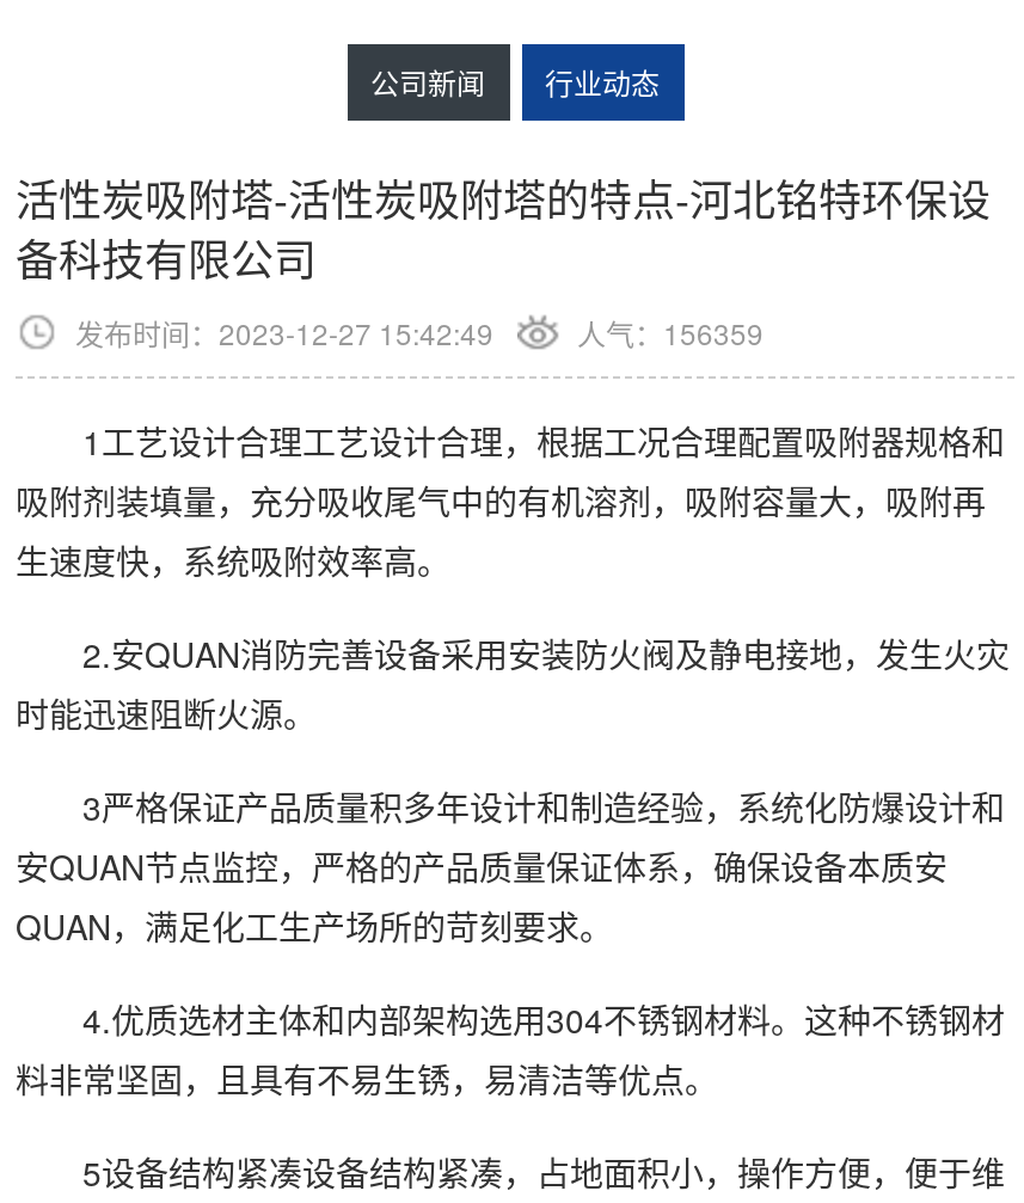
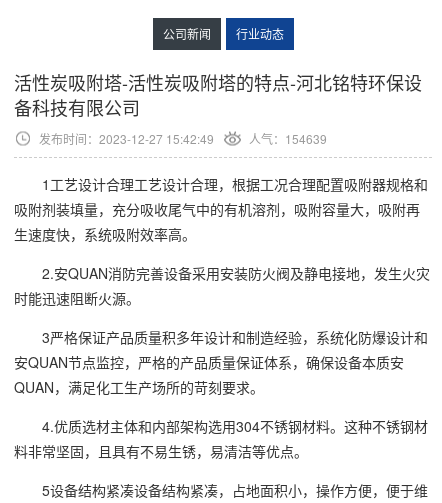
- 人气：156359
+ 人气：154639
